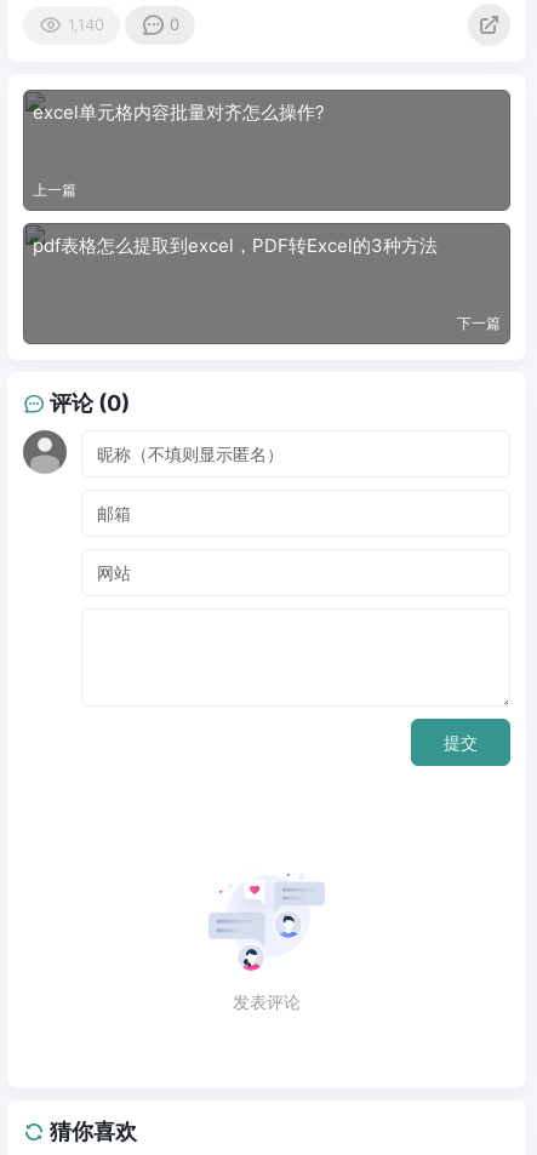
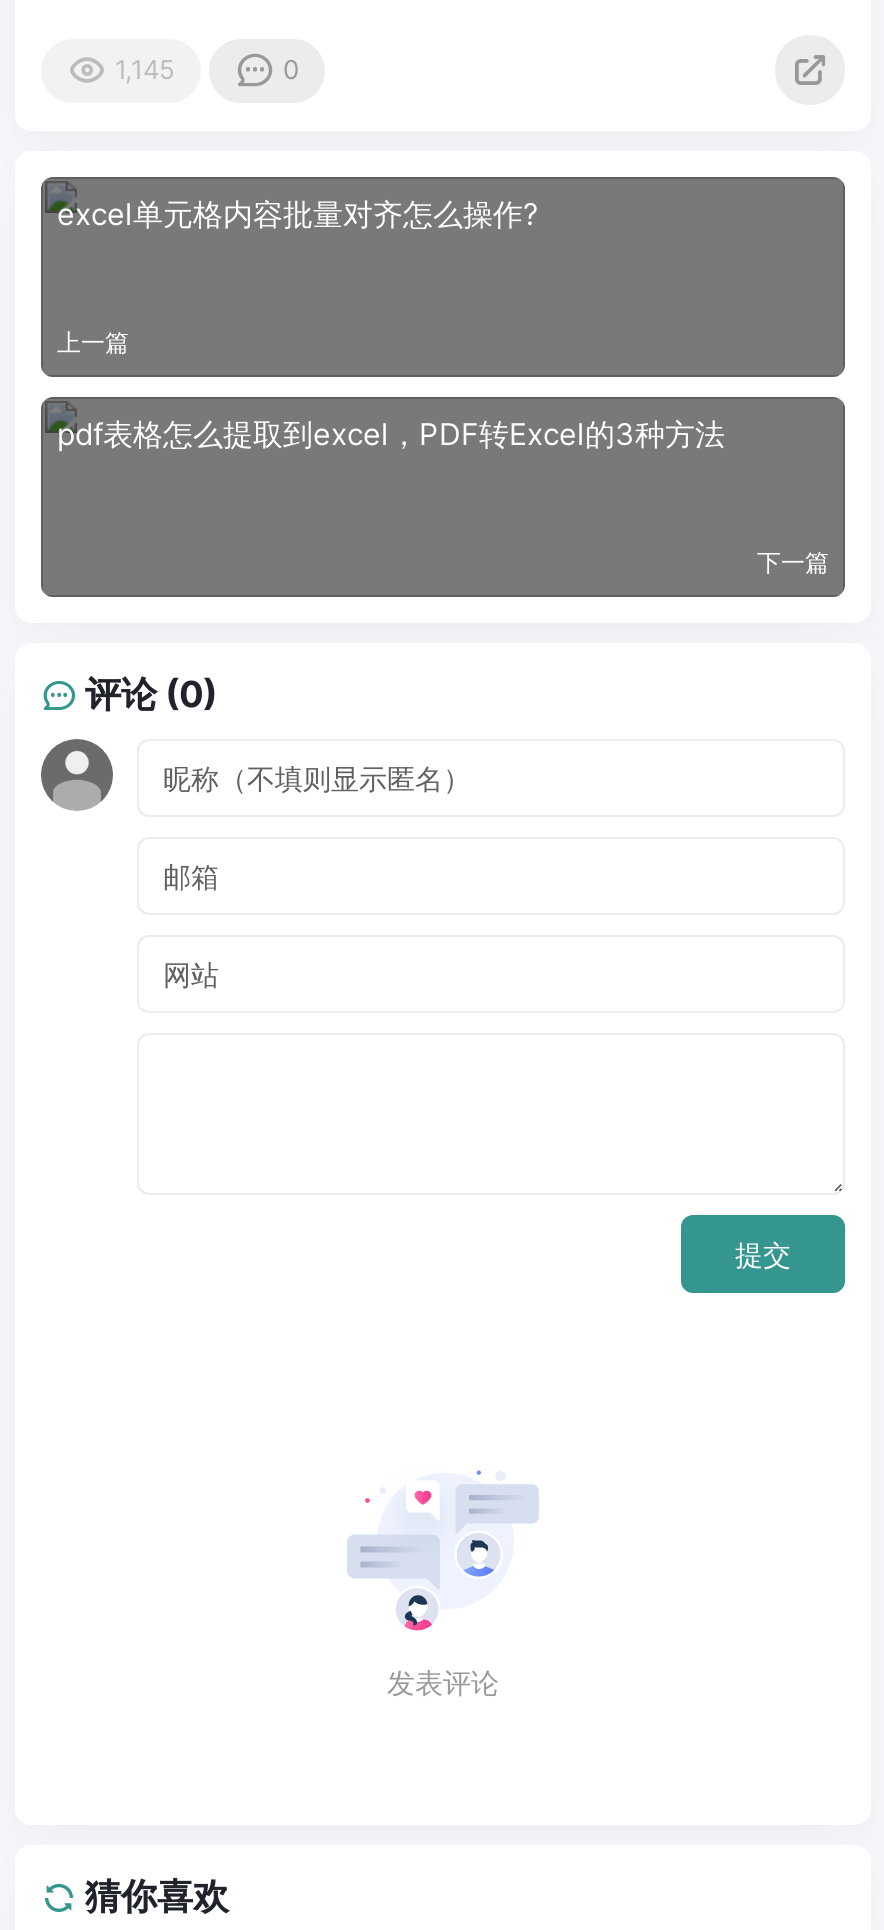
- 1,140
+ 1,145
